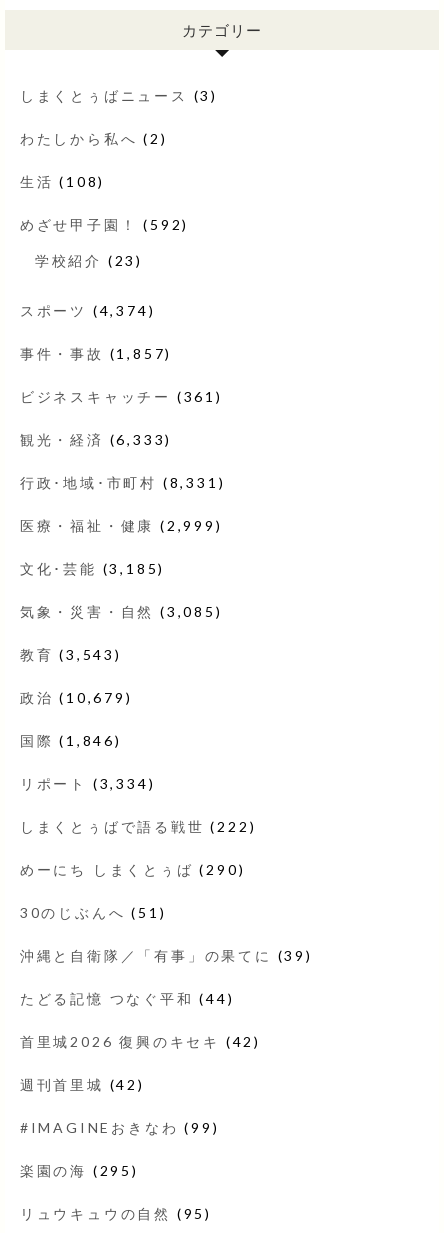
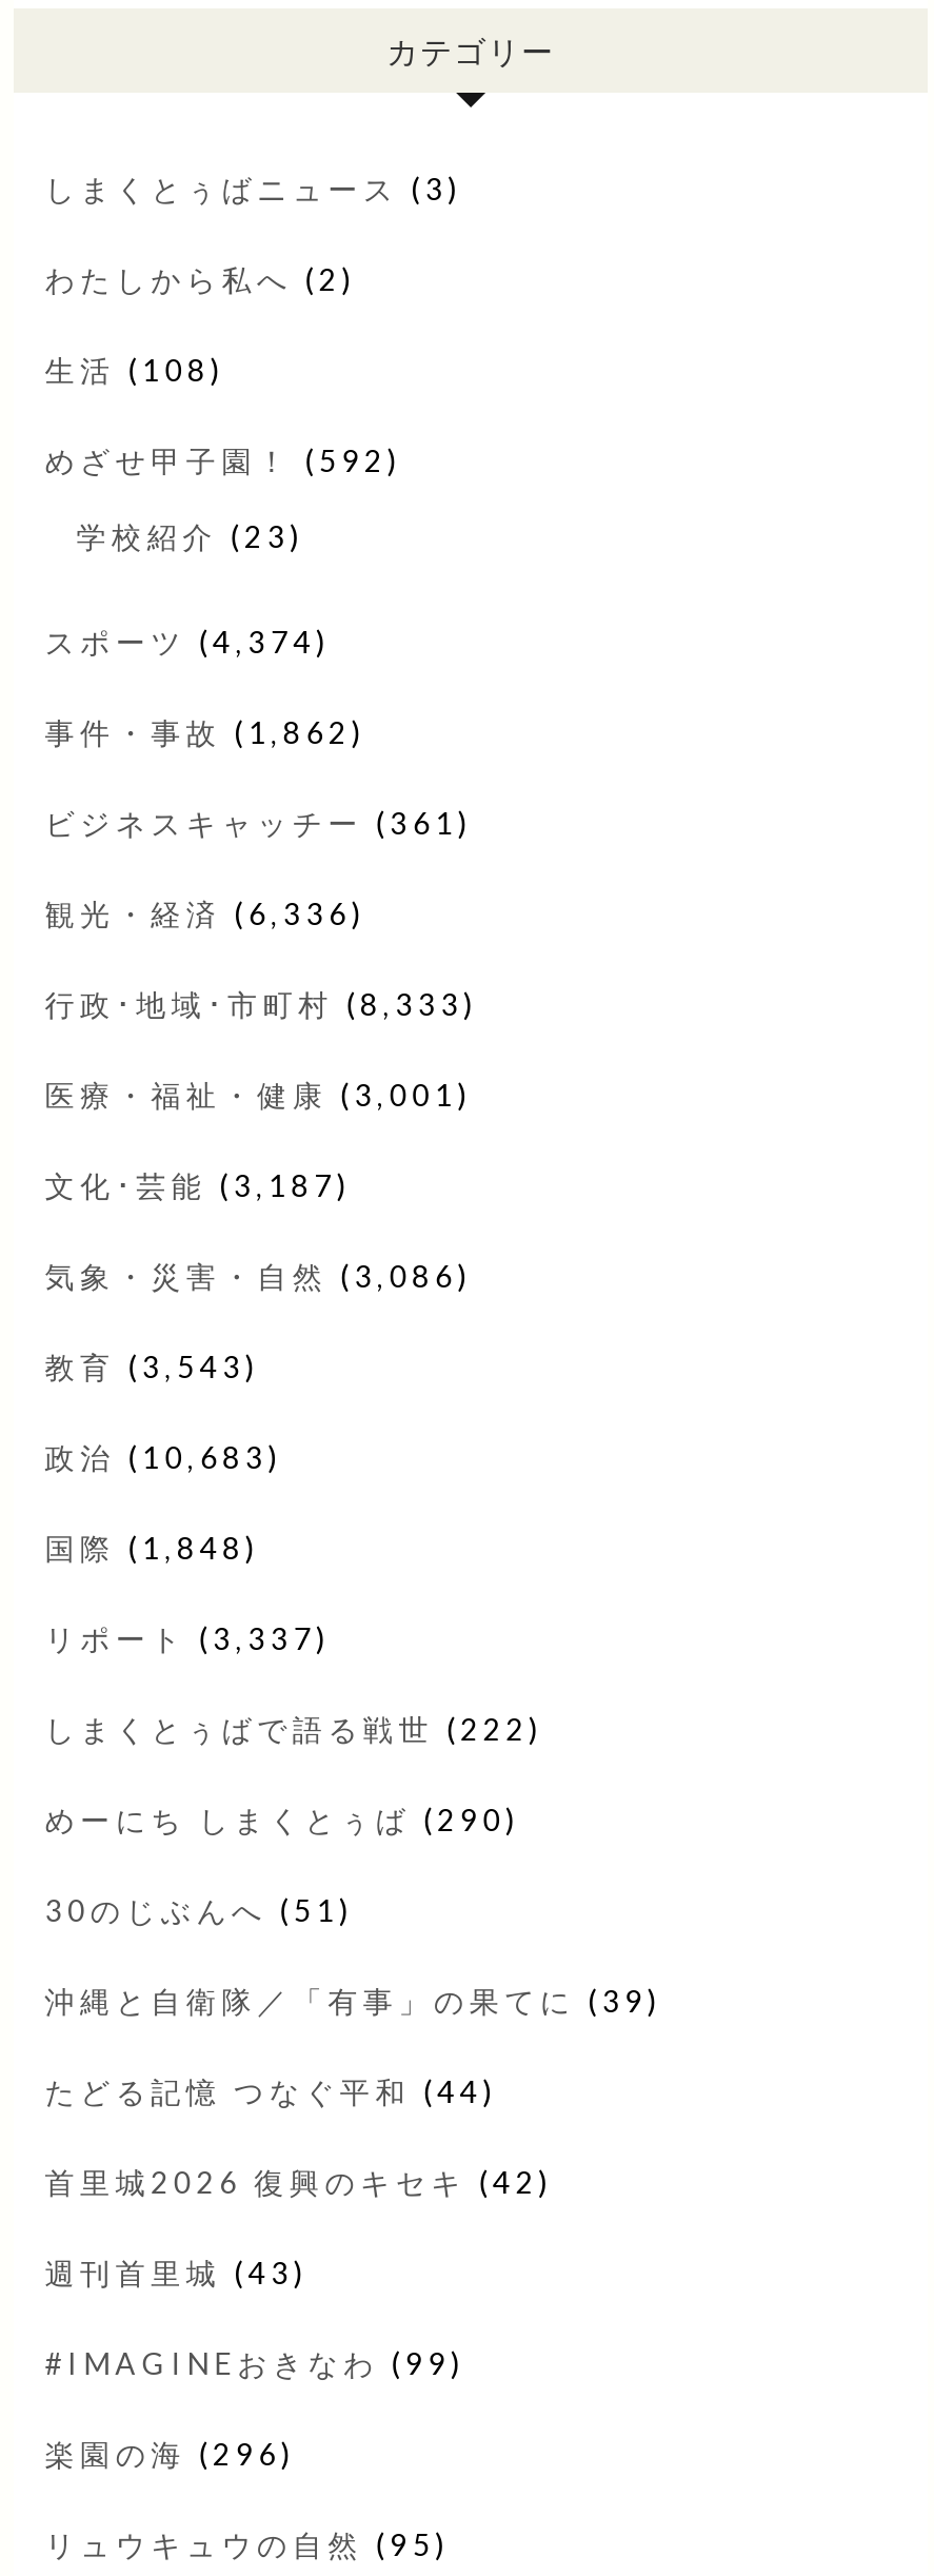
- 事件・事故(1,857)
+ 事件・事故(1,862)

- 観光・経済(6,333)
+ 観光・経済(6,336)

- 行政･地域･市町村(8,331)
+ 行政･地域･市町村(8,333)

- 医療・福祉・健康(2,999)
+ 医療・福祉・健康(3,001)

- 文化･芸能(3,185)
+ 文化･芸能(3,187)

- 気象・災害・自然(3,085)
+ 気象・災害・自然(3,086)

- 政治(10,679)
+ 政治(10,683)

- 国際(1,846)
+ 国際(1,848)

- リポート(3,334)
+ リポート(3,337)

- 週刊首里城(42)
+ 週刊首里城(43)

- 楽園の海(295)
+ 楽園の海(296)
